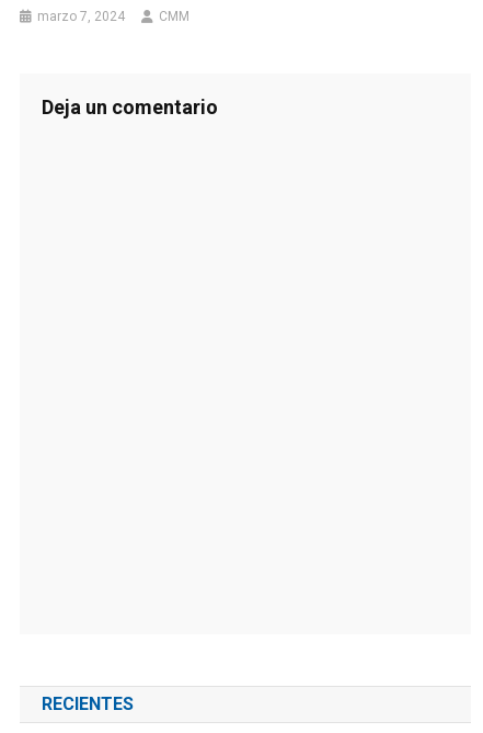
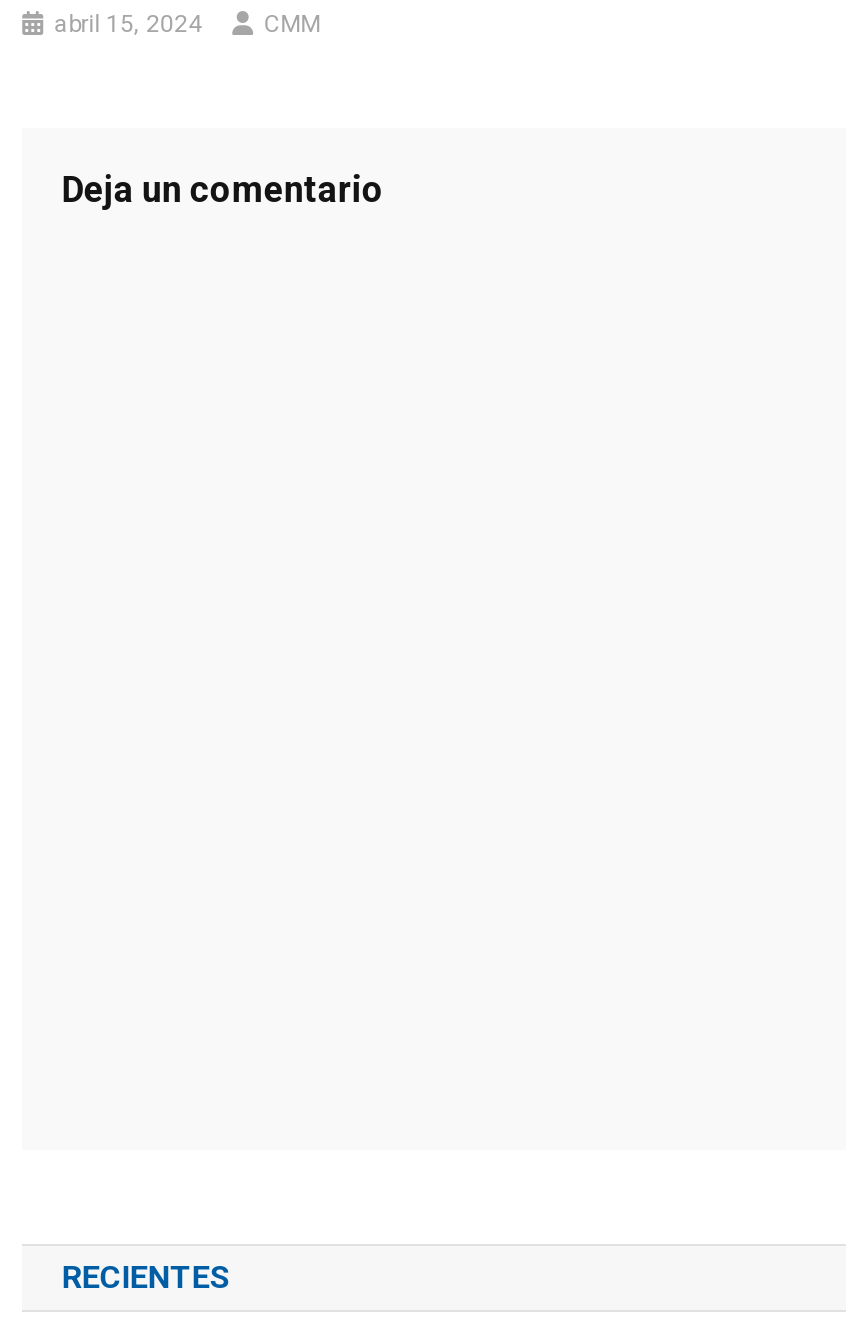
- marzo 7, 2024
+ abril 15, 2024
